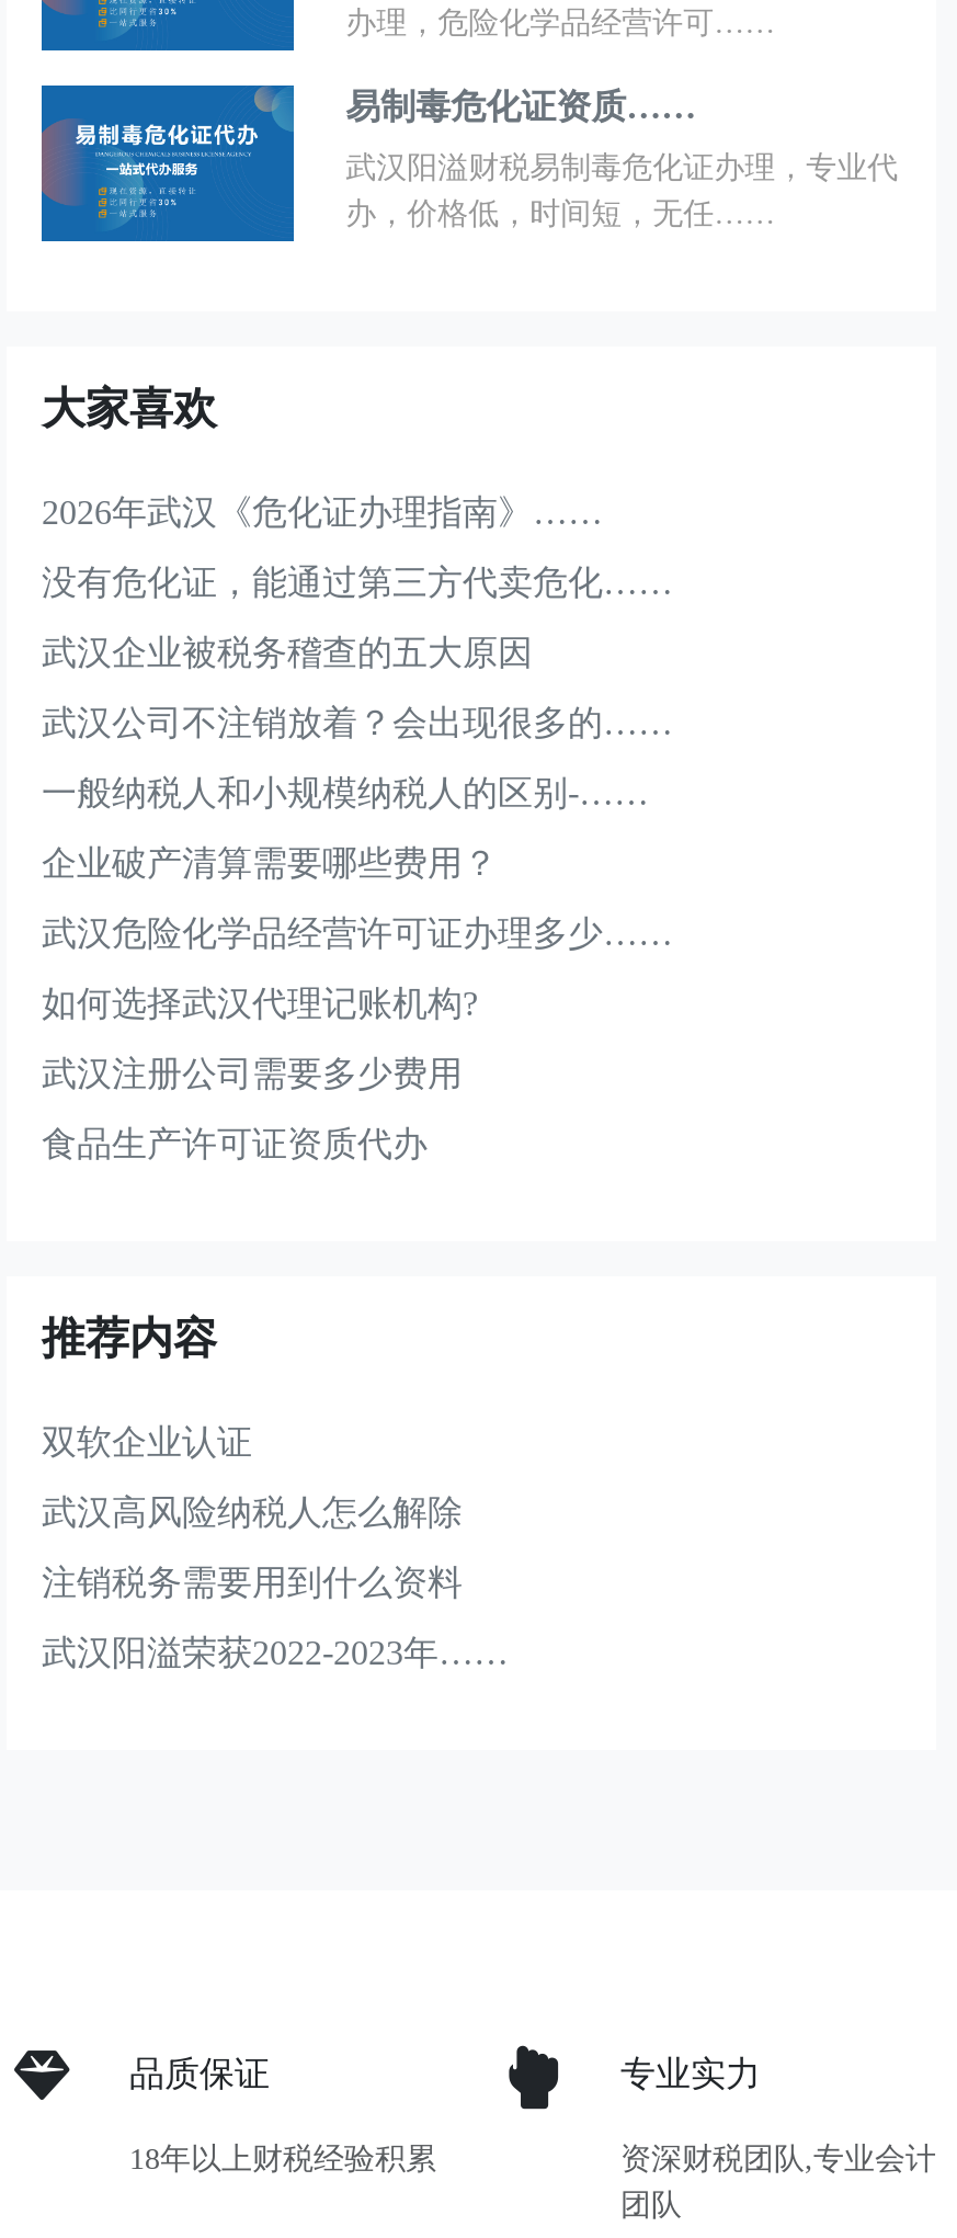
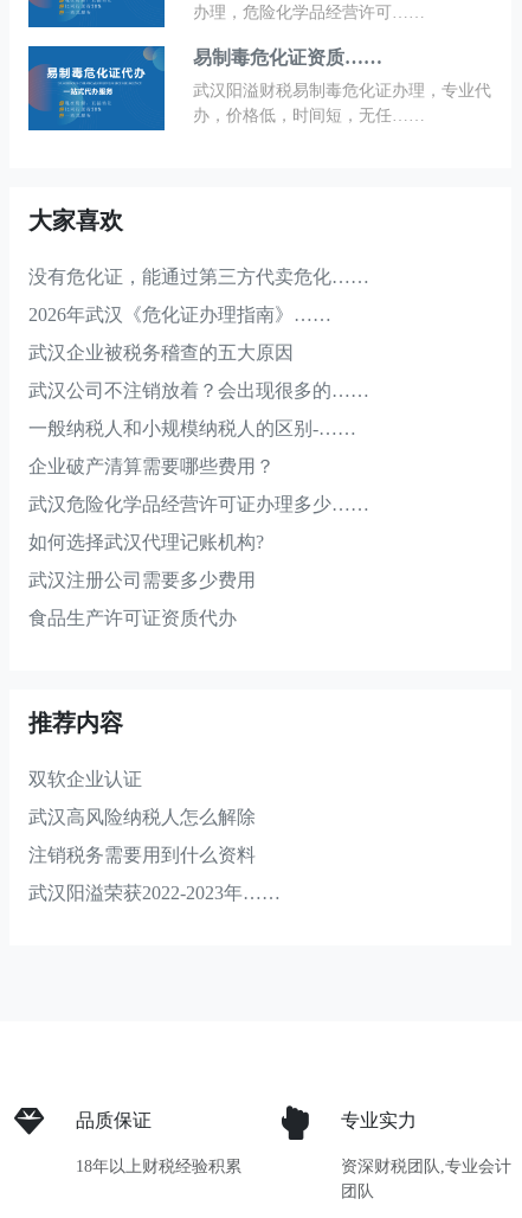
moved down: 2026年武汉《危化证办理指南》……

moved up: 没有危化证，能通过第三方代卖危化……
